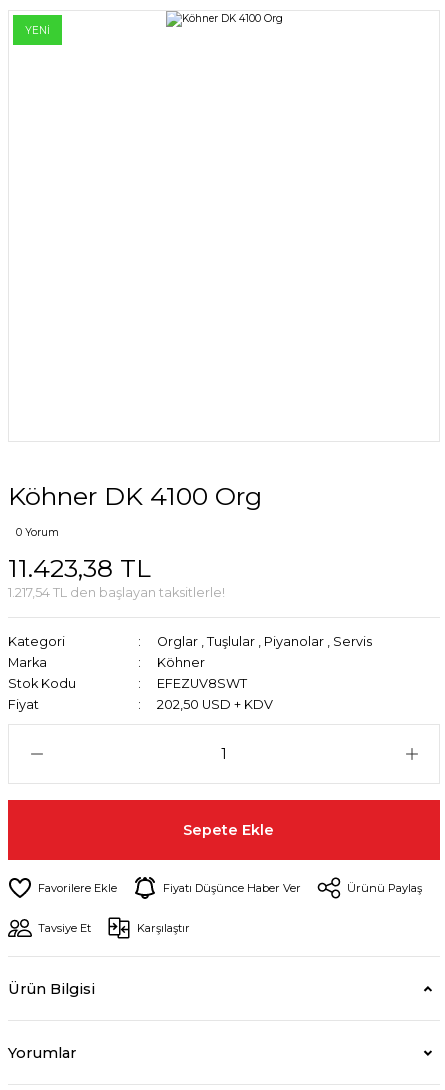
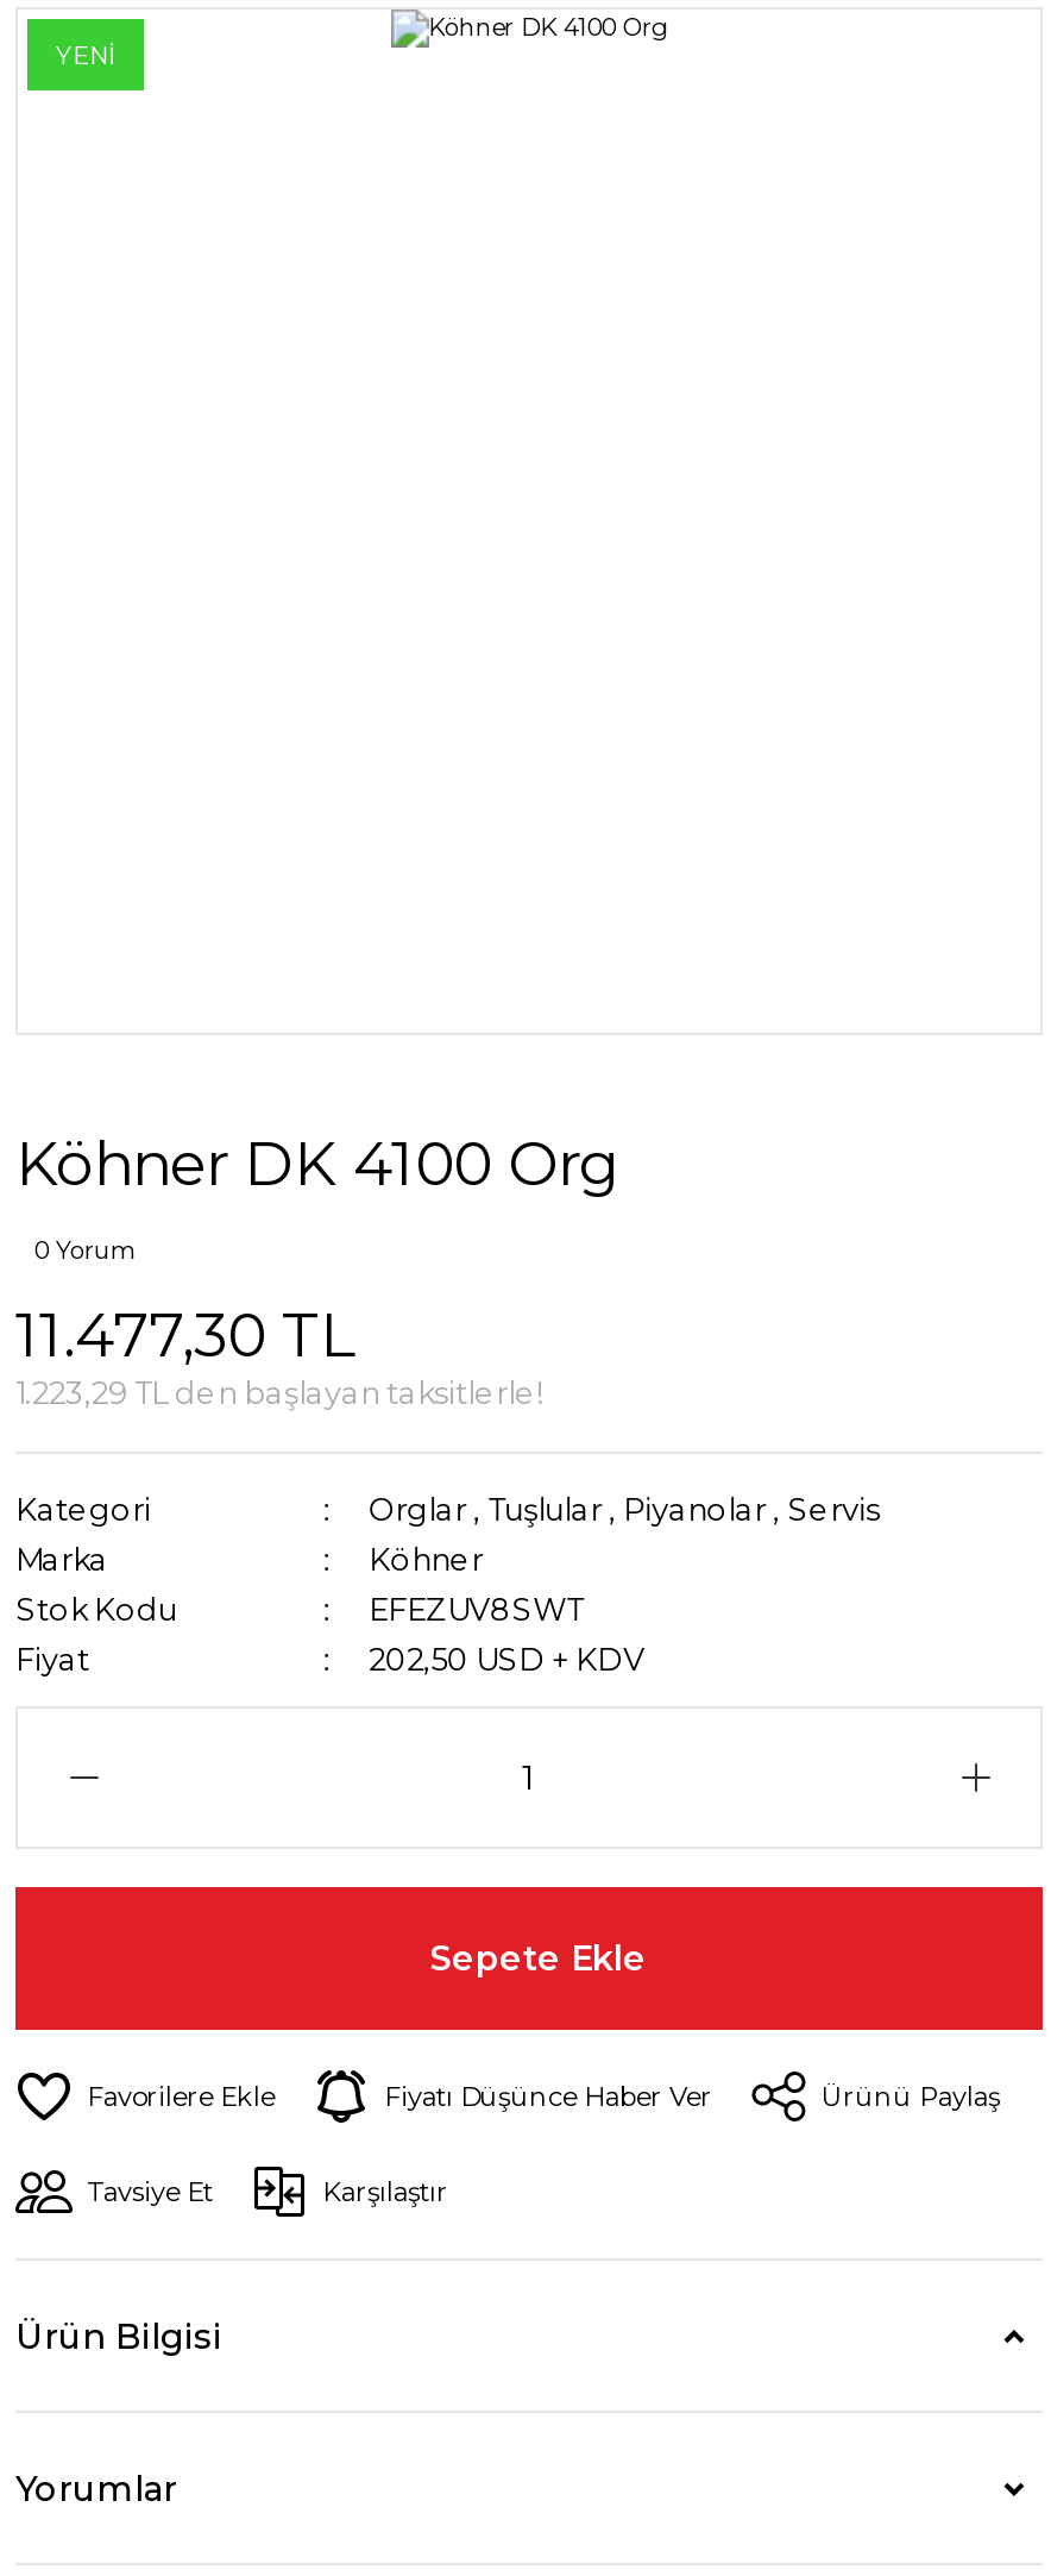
- 11.423,38 TL
+ 11.477,30 TL

- 1.217,54 TL den başlayan taksitlerle!
+ 1.223,29 TL den başlayan taksitlerle!
